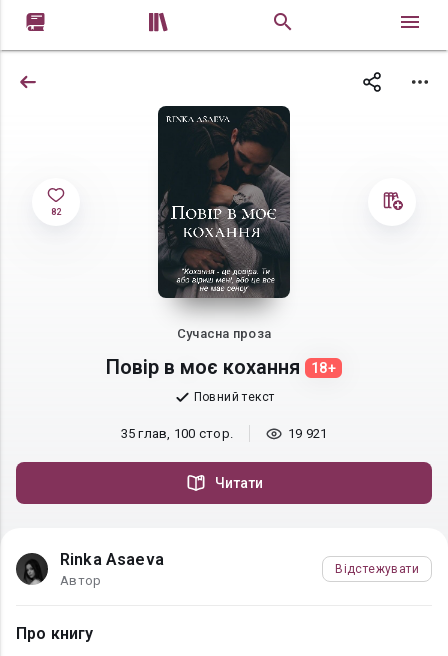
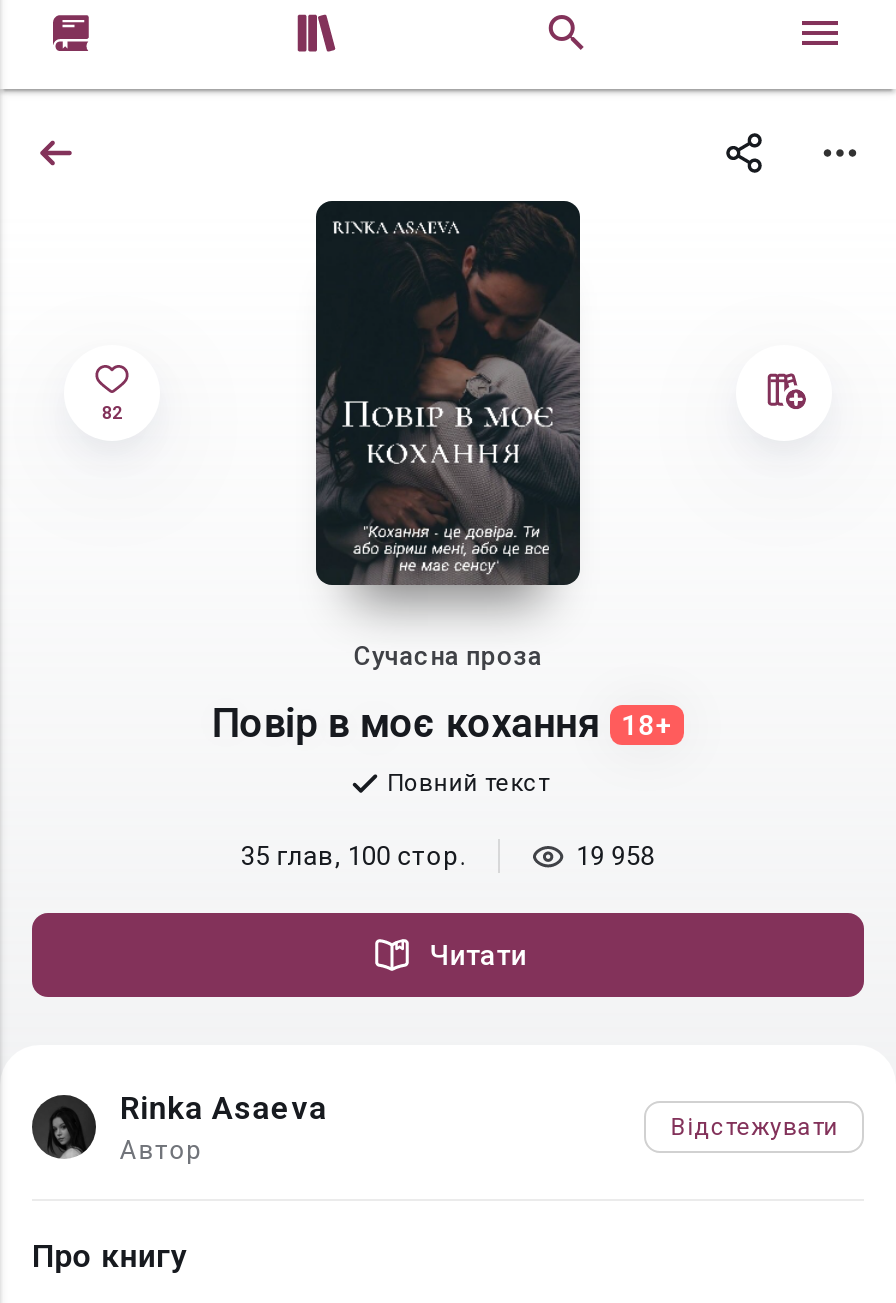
- 19 921
+ 19 958
